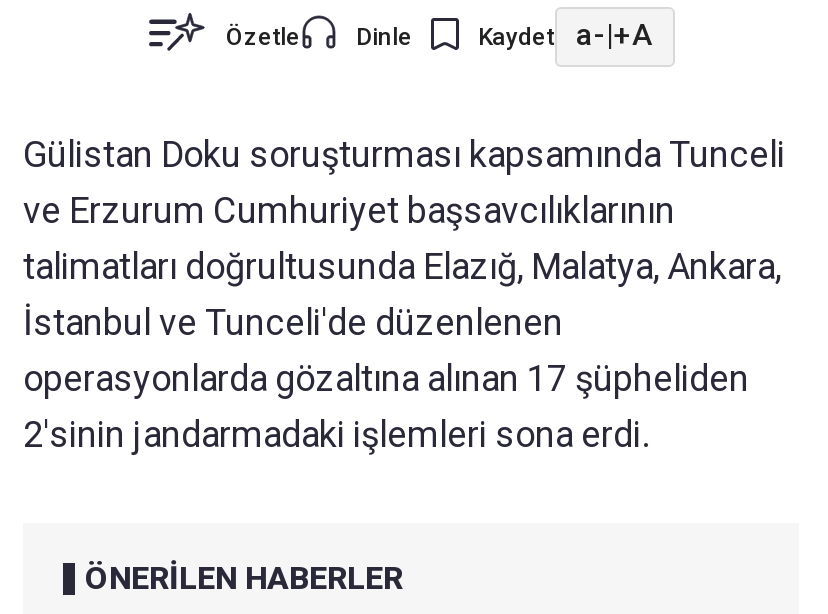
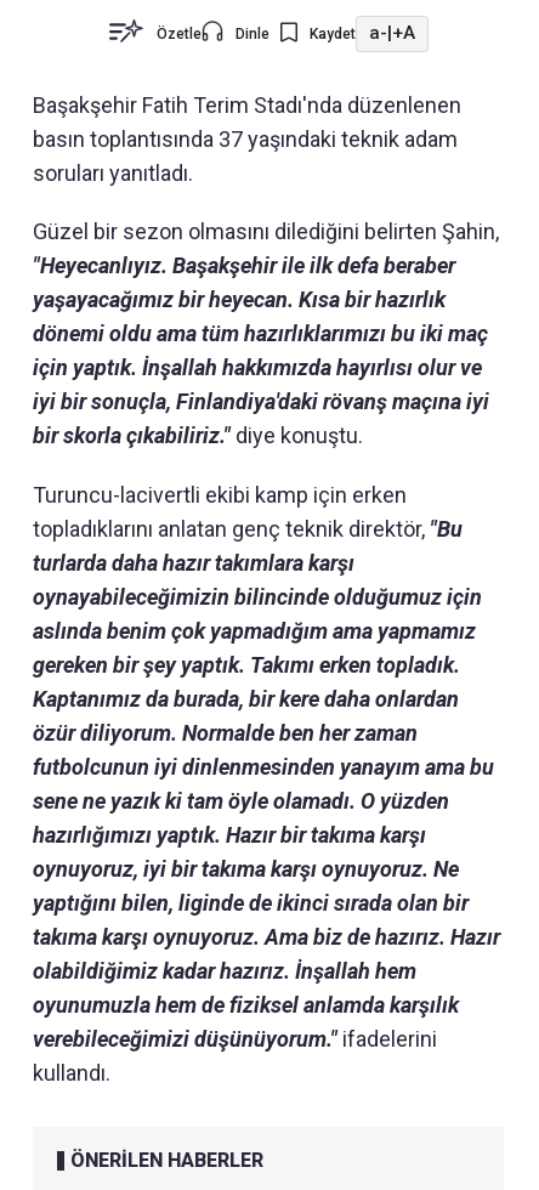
- Gülistan Doku soruşturması kapsamında Tunceli
- ve Erzurum Cumhuriyet başsavcılıklarının
- talimatları doğrultusunda Elazığ, Malatya, Ankara,
- İstanbul ve Tunceli'de düzenlenen
- operasyonlarda gözaltına alınan 17 şüpheliden
- 2'sinin jandarmadaki işlemleri sona erdi.
+ Başakşehir Fatih Terim Stadı'nda düzenlenen
+ basın toplantısında 37 yaşındaki teknik adam
+ soruları yanıtladı.
+ Güzel bir sezon olmasını dilediğini belirten Şahin,
+ "Heyecanlıyız. Başakşehir ile ilk defa beraber
+ yaşayacağımız bir heyecan. Kısa bir hazırlık
+ dönemi oldu ama tüm hazırlıklarımızı bu iki maç
+ için yaptık. İnşallah hakkımızda hayırlısı olur ve
+ iyi bir sonuçla, Finlandiya'daki rövanş maçına iyi
+ bir skorla çıkabiliriz." diye konuştu.
+ Turuncu-lacivertli ekibi kamp için erken
+ topladıklarını anlatan genç teknik direktör, "Bu
+ turlarda daha hazır takımlara karşı
+ oynayabileceğimizin bilincinde olduğumuz için
+ aslında benim çok yapmadığım ama yapmamız
+ gereken bir şey yaptık. Takımı erken topladık.
+ Kaptanımız da burada, bir kere daha onlardan
+ özür diliyorum. Normalde ben her zaman
+ futbolcunun iyi dinlenmesinden yanayım ama bu
+ sene ne yazık ki tam öyle olamadı. O yüzden
+ hazırlığımızı yaptık. Hazır bir takıma karşı
+ oynuyoruz, iyi bir takıma karşı oynuyoruz. Ne
+ yaptığını bilen, liginde de ikinci sırada olan bir
+ takıma karşı oynuyoruz. Ama biz de hazırız. Hazır
+ olabildiğimiz kadar hazırız. İnşallah hem
+ oyunumuzla hem de fiziksel anlamda karşılık
+ verebileceğimizi düşünüyorum." ifadelerini
+ kullandı.
